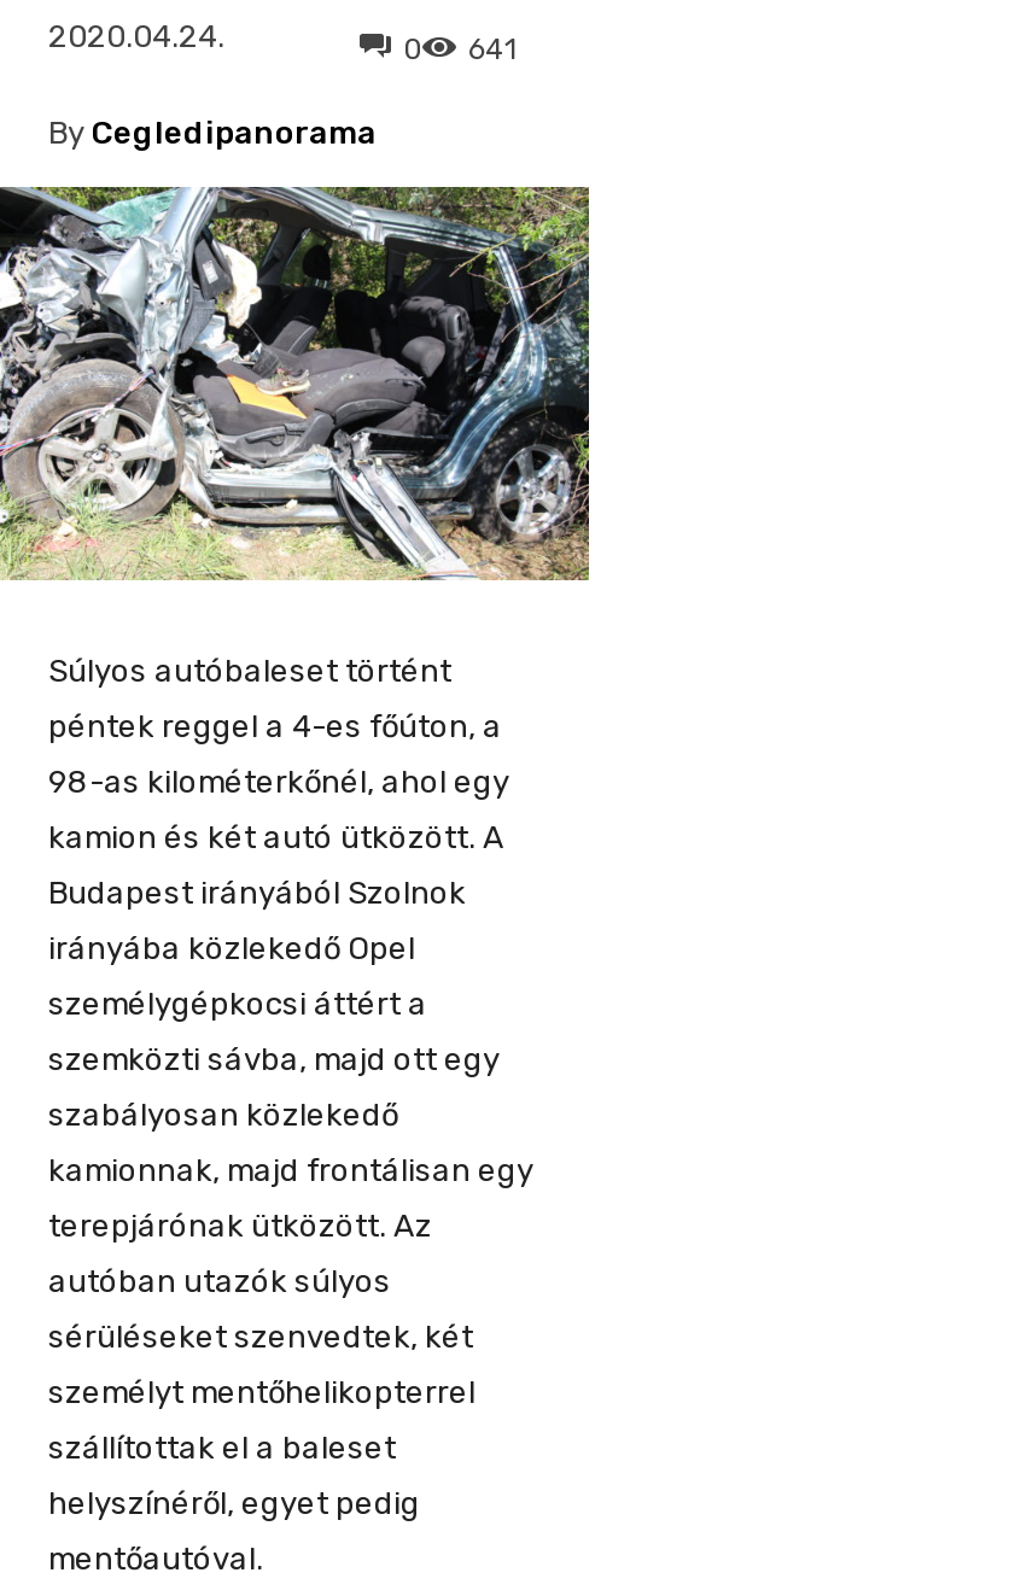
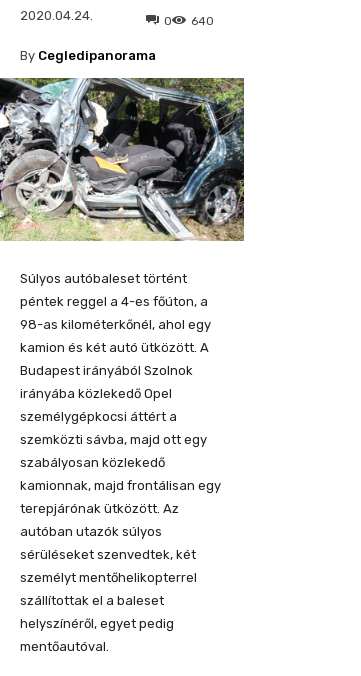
- 641
+ 640
